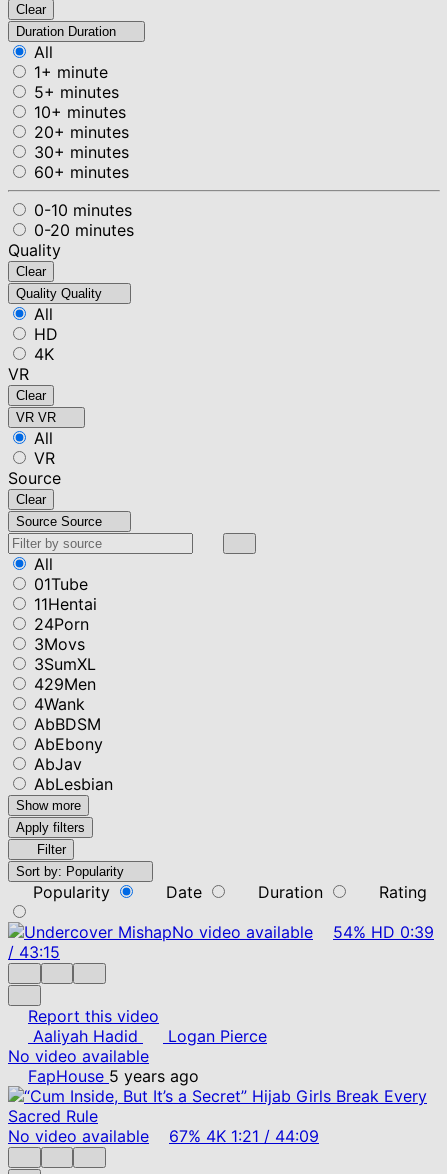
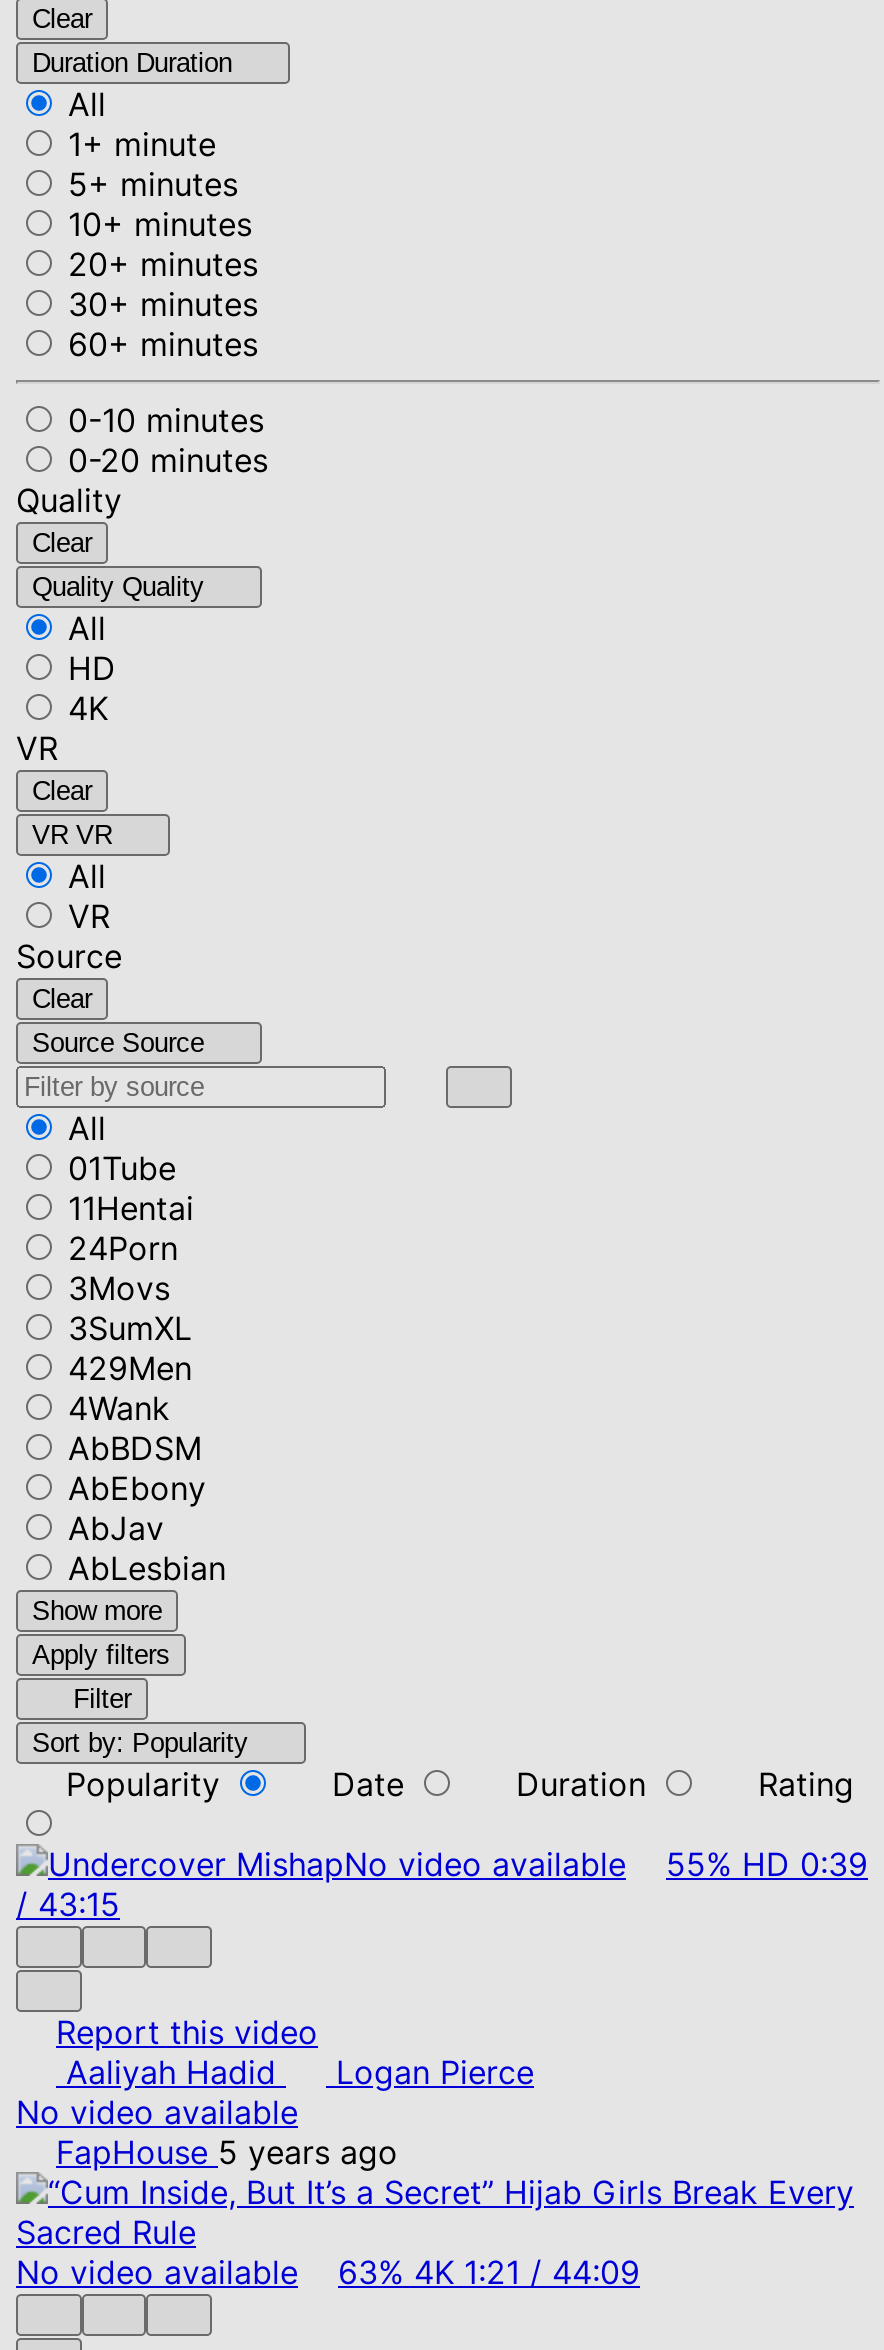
- No video available 54% HD 0:39
+ No video available 55% HD 0:39

- No video available 67% 4K 1:21 / 44:09
+ No video available 63% 4K 1:21 / 44:09
